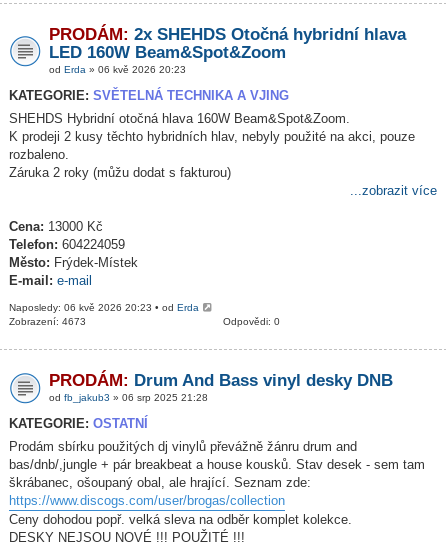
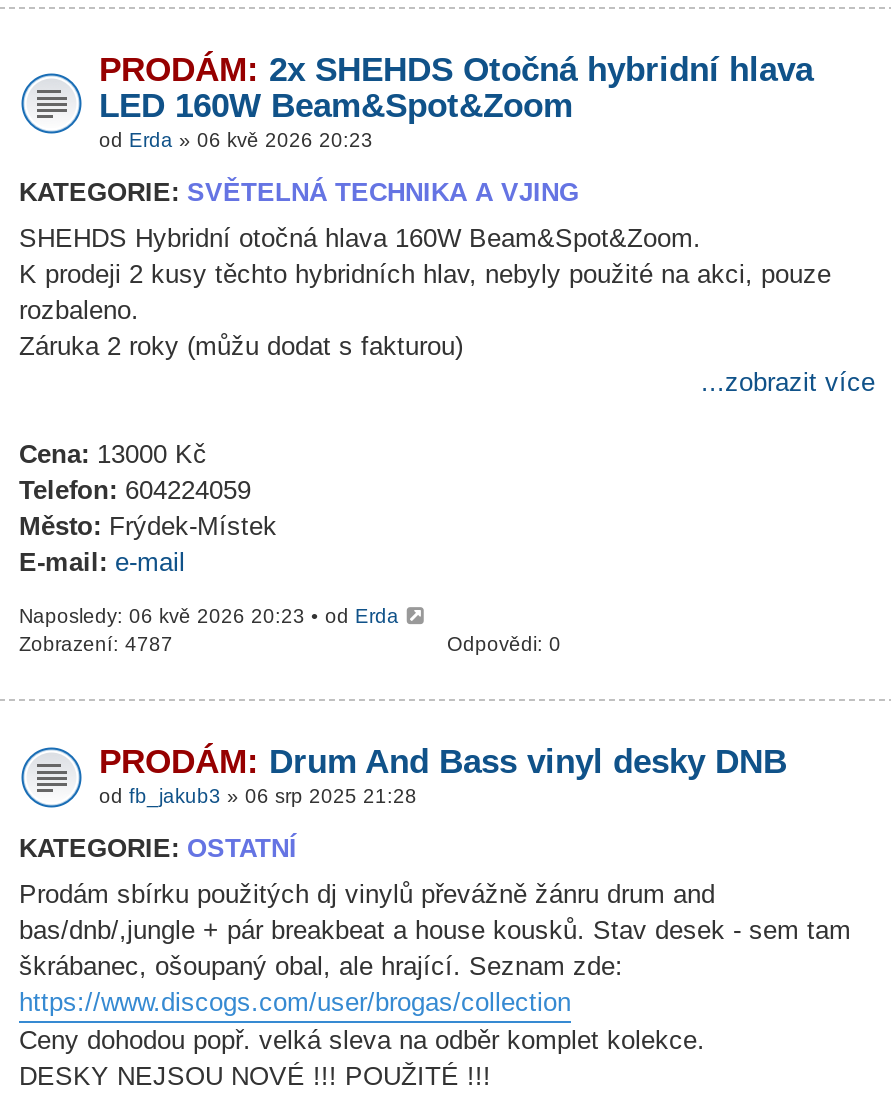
- Zobrazení: 4673
+ Zobrazení: 4787
